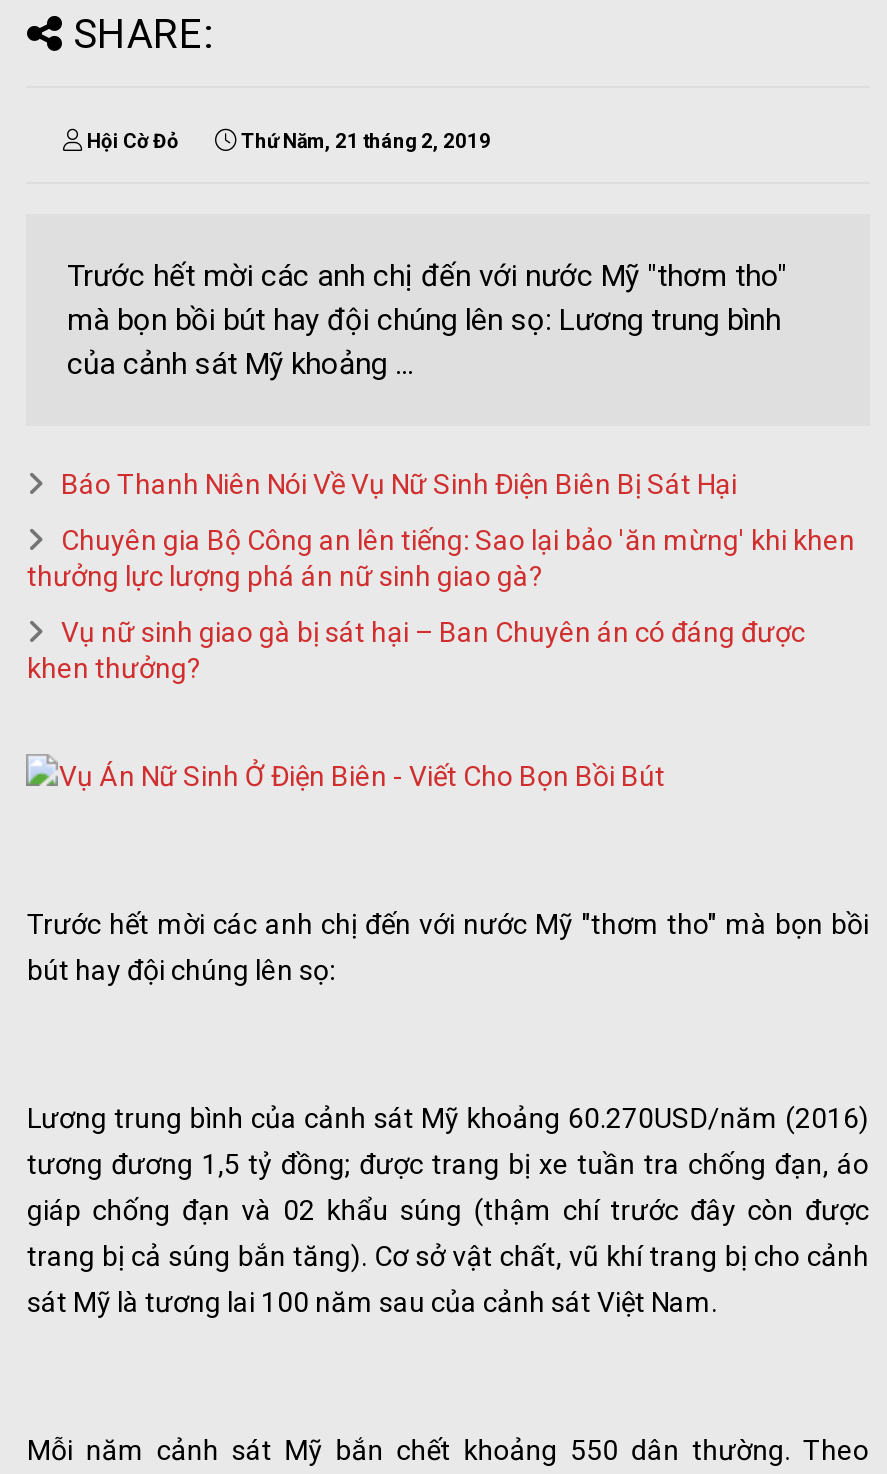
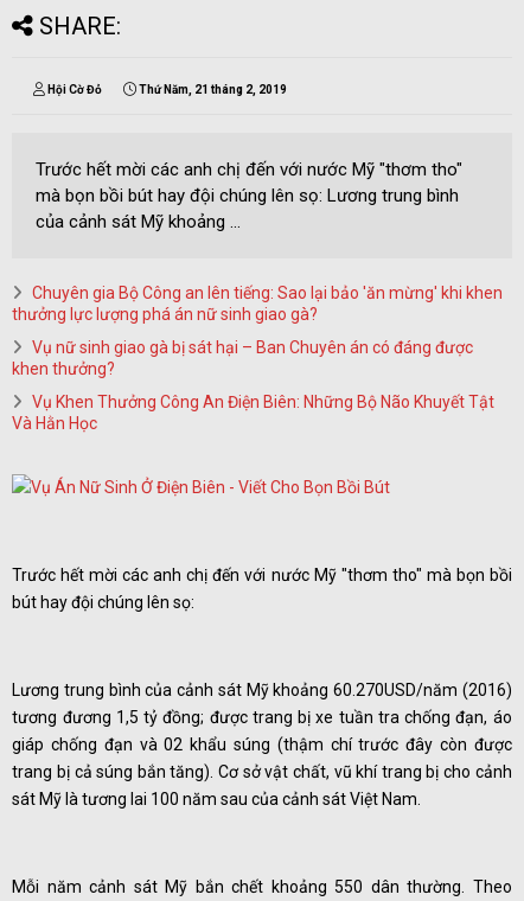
- Báo Thanh Niên Nói Về Vụ Nữ Sinh Điện Biên Bị Sát Hại

moved up: Chuyên gia Bộ Công an lên tiếng: Sao lại bảo 'ăn mừng' khi khen | thưởng lực lượng phá án nữ sinh giao gà? | Vụ nữ sinh giao gà bị sát hại – Ban Chuyên án có đáng được | khen thưởng?

+ Vụ Khen Thưởng Công An Điện Biên: Những Bộ Não Khuyết Tật
+ Và Hằn Học
